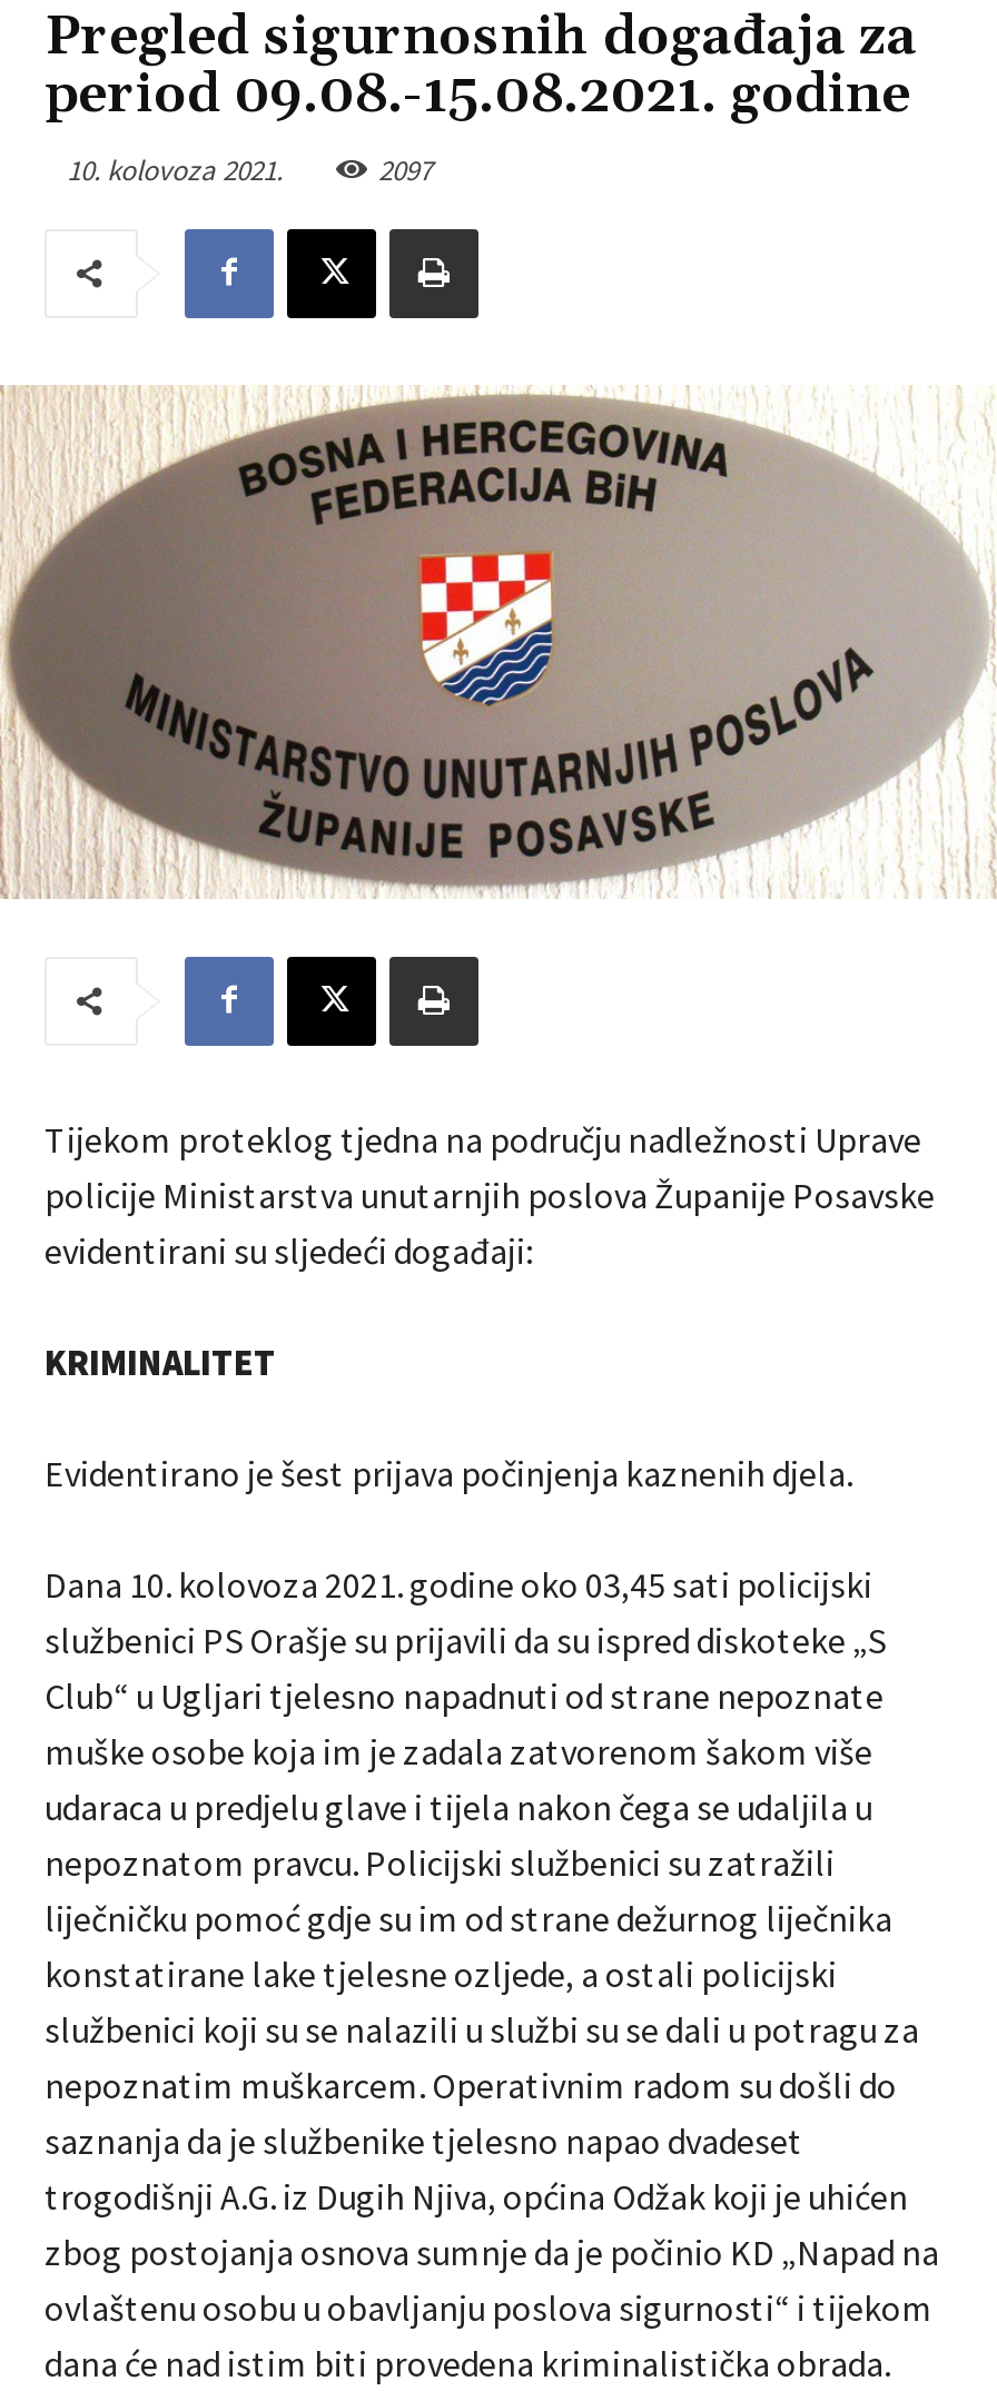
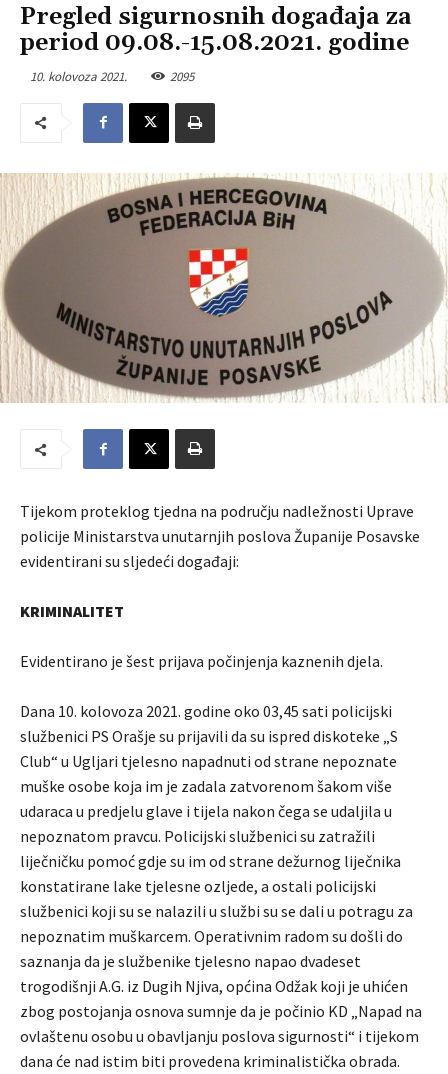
- 2097
+ 2095
